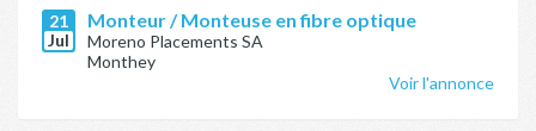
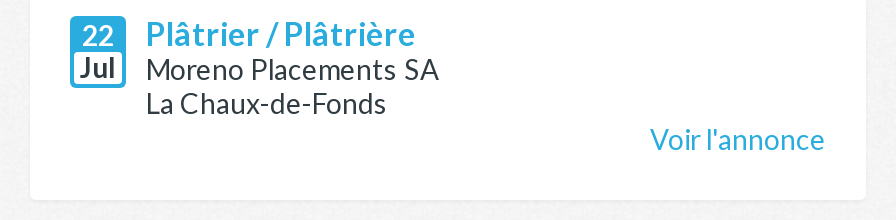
- 21
+ 22

- Monteur / Monteuse en fibre optique
+ Plâtrier / Plâtrière

- Monthey
+ La Chaux-de-Fonds
